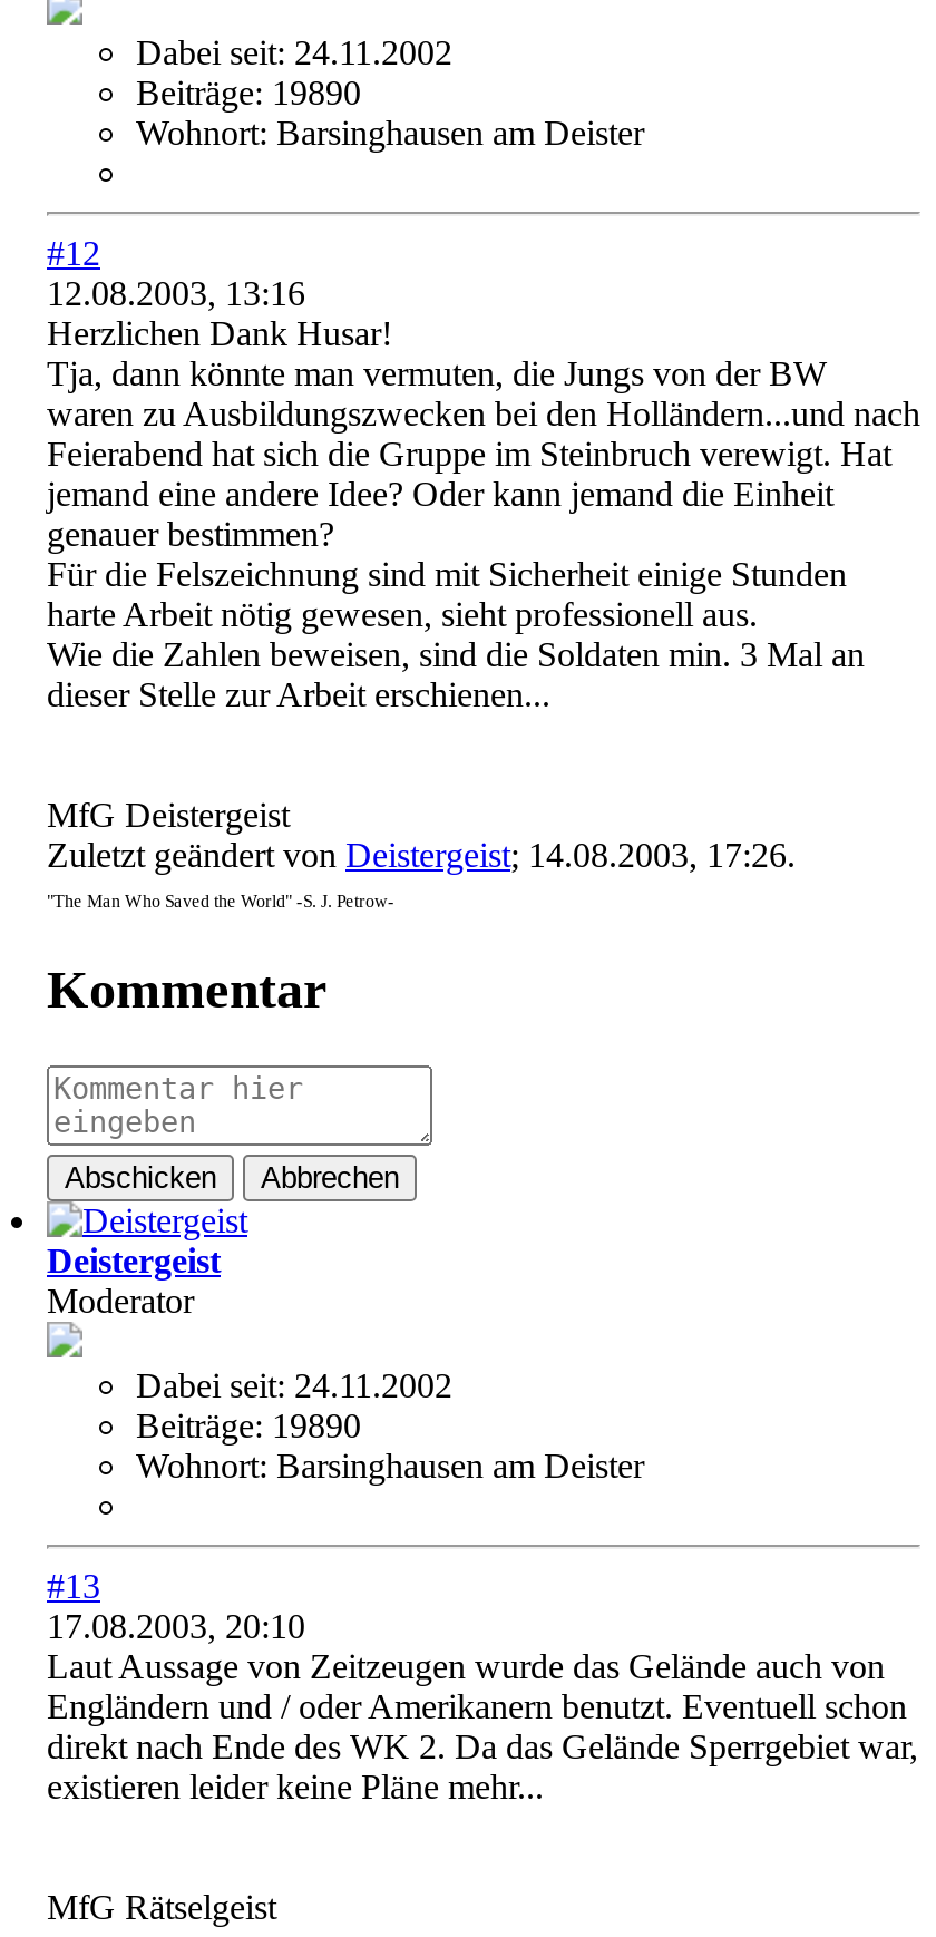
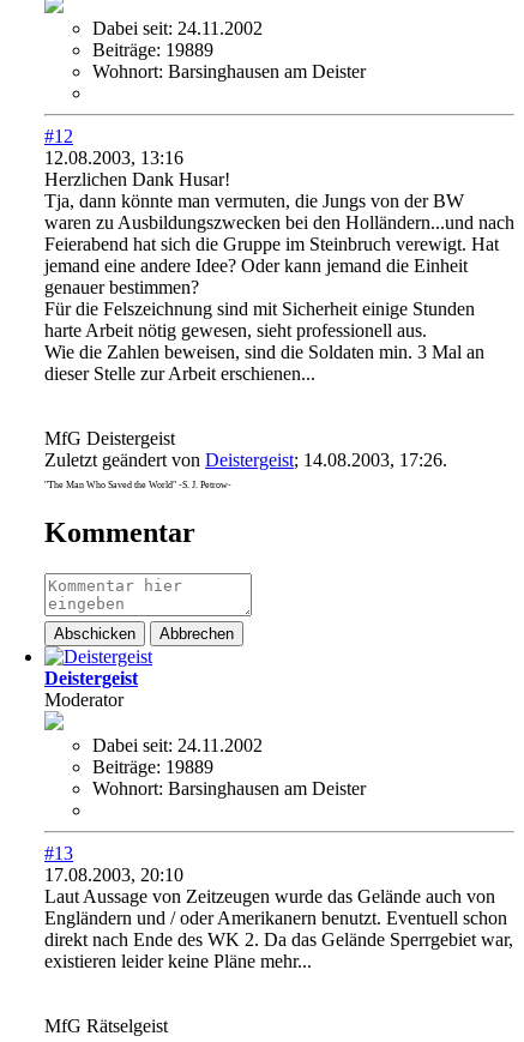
- Beiträge: 19890
+ Beiträge: 19889

- Beiträge: 19890
+ Beiträge: 19889
